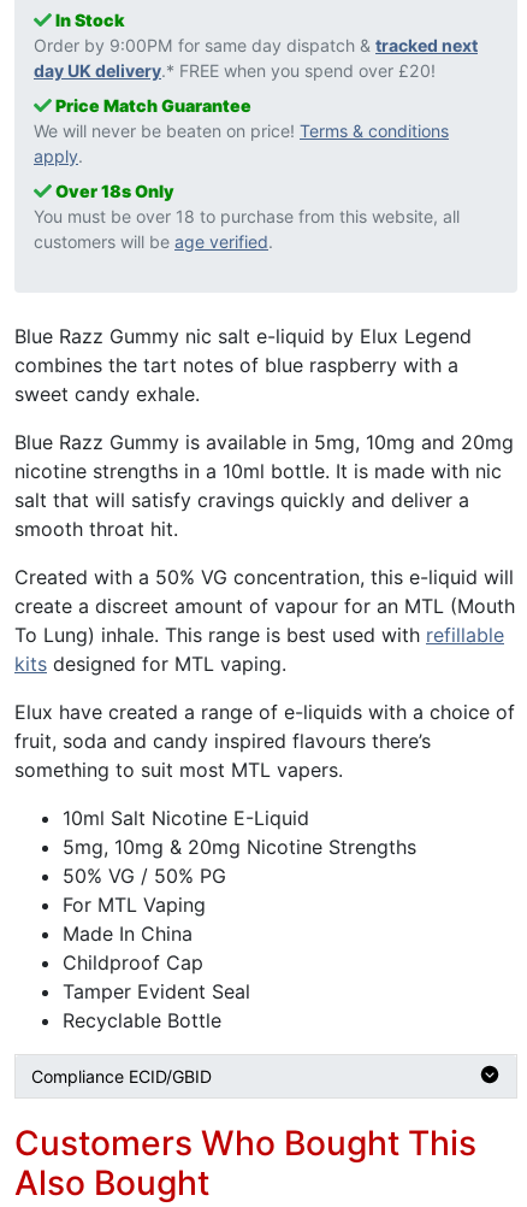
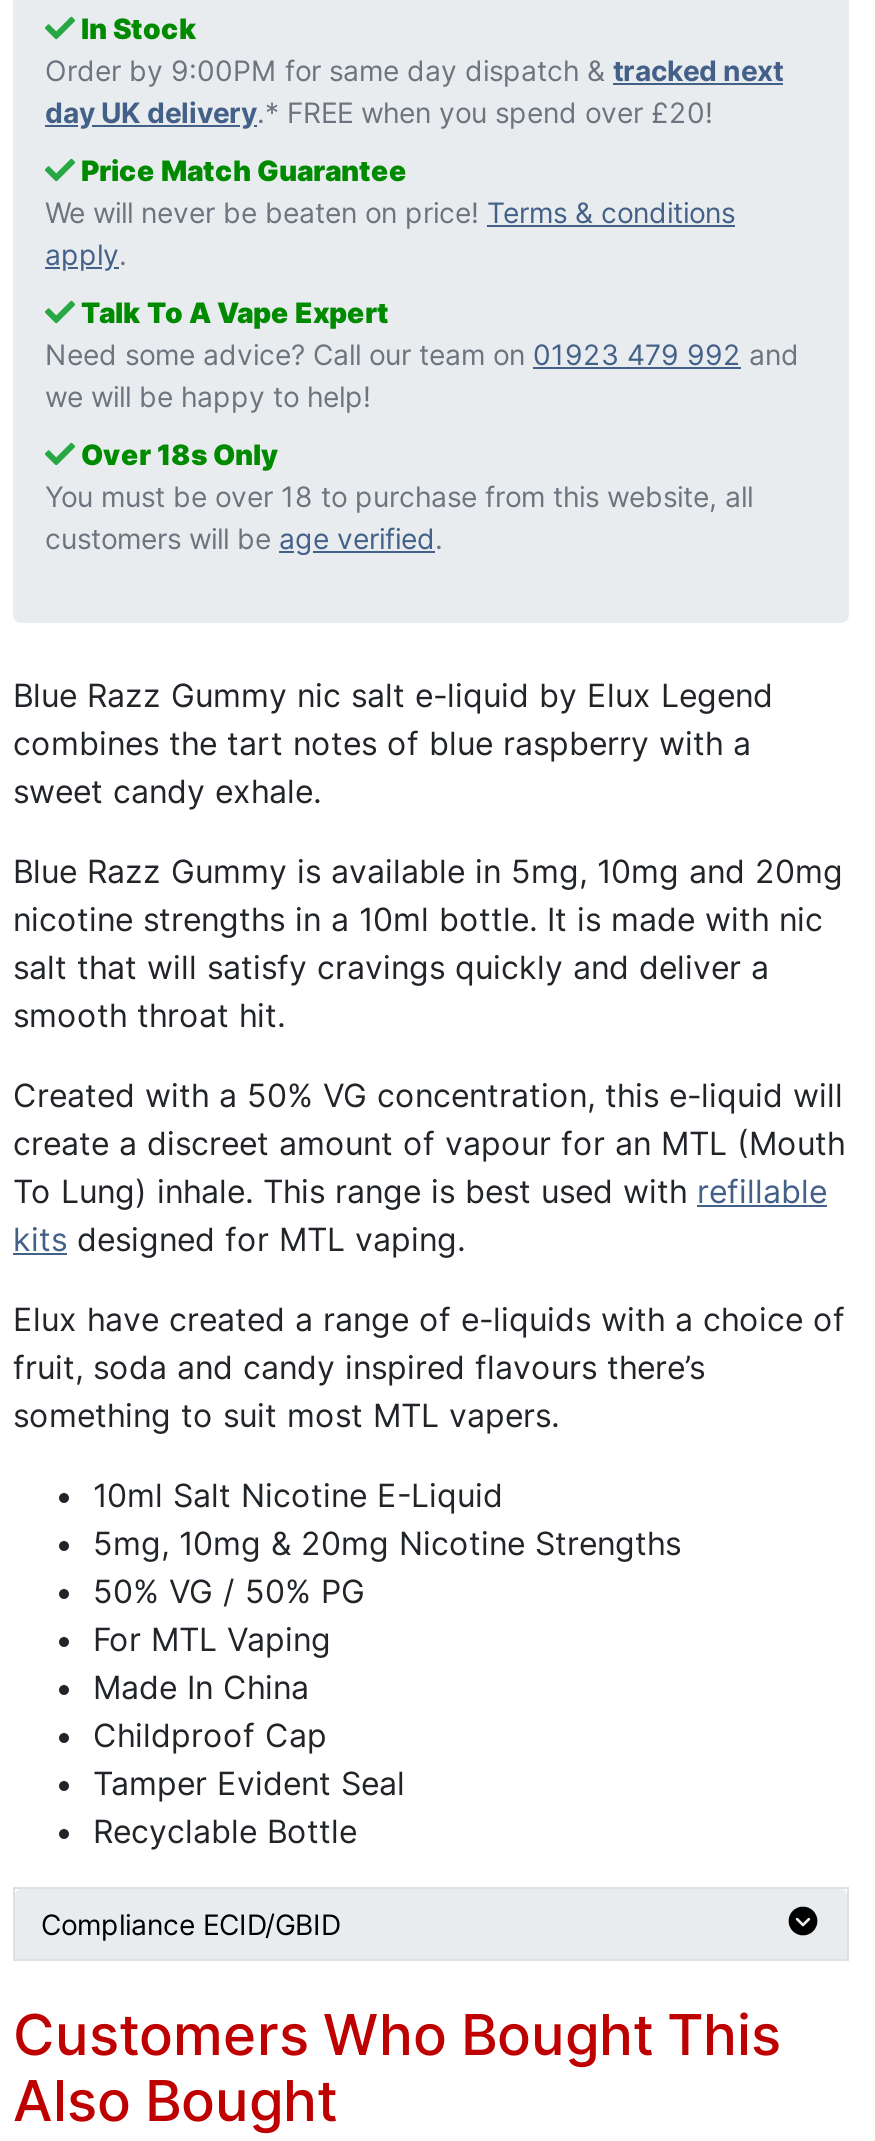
+ Talk To A Vape Expert
+ Need some advice? Call our team on 01923 479 992 and
+ we will be happy to help!
